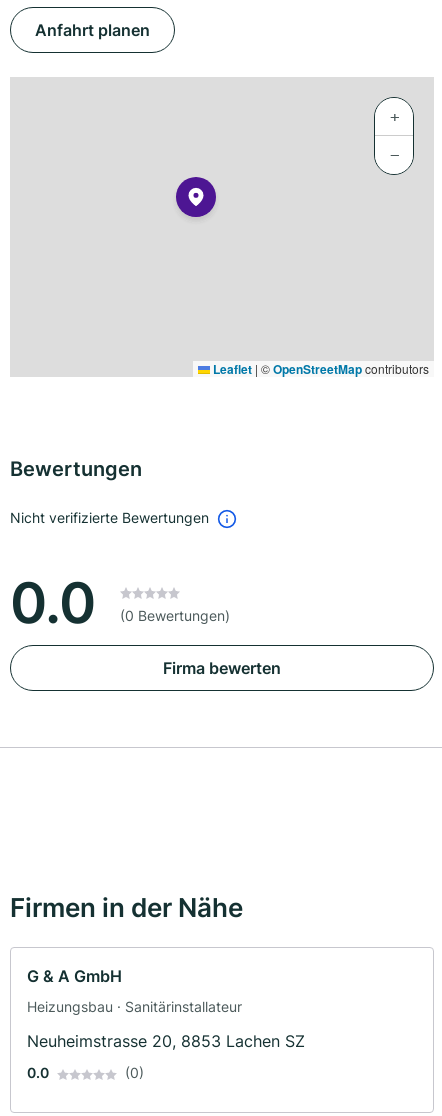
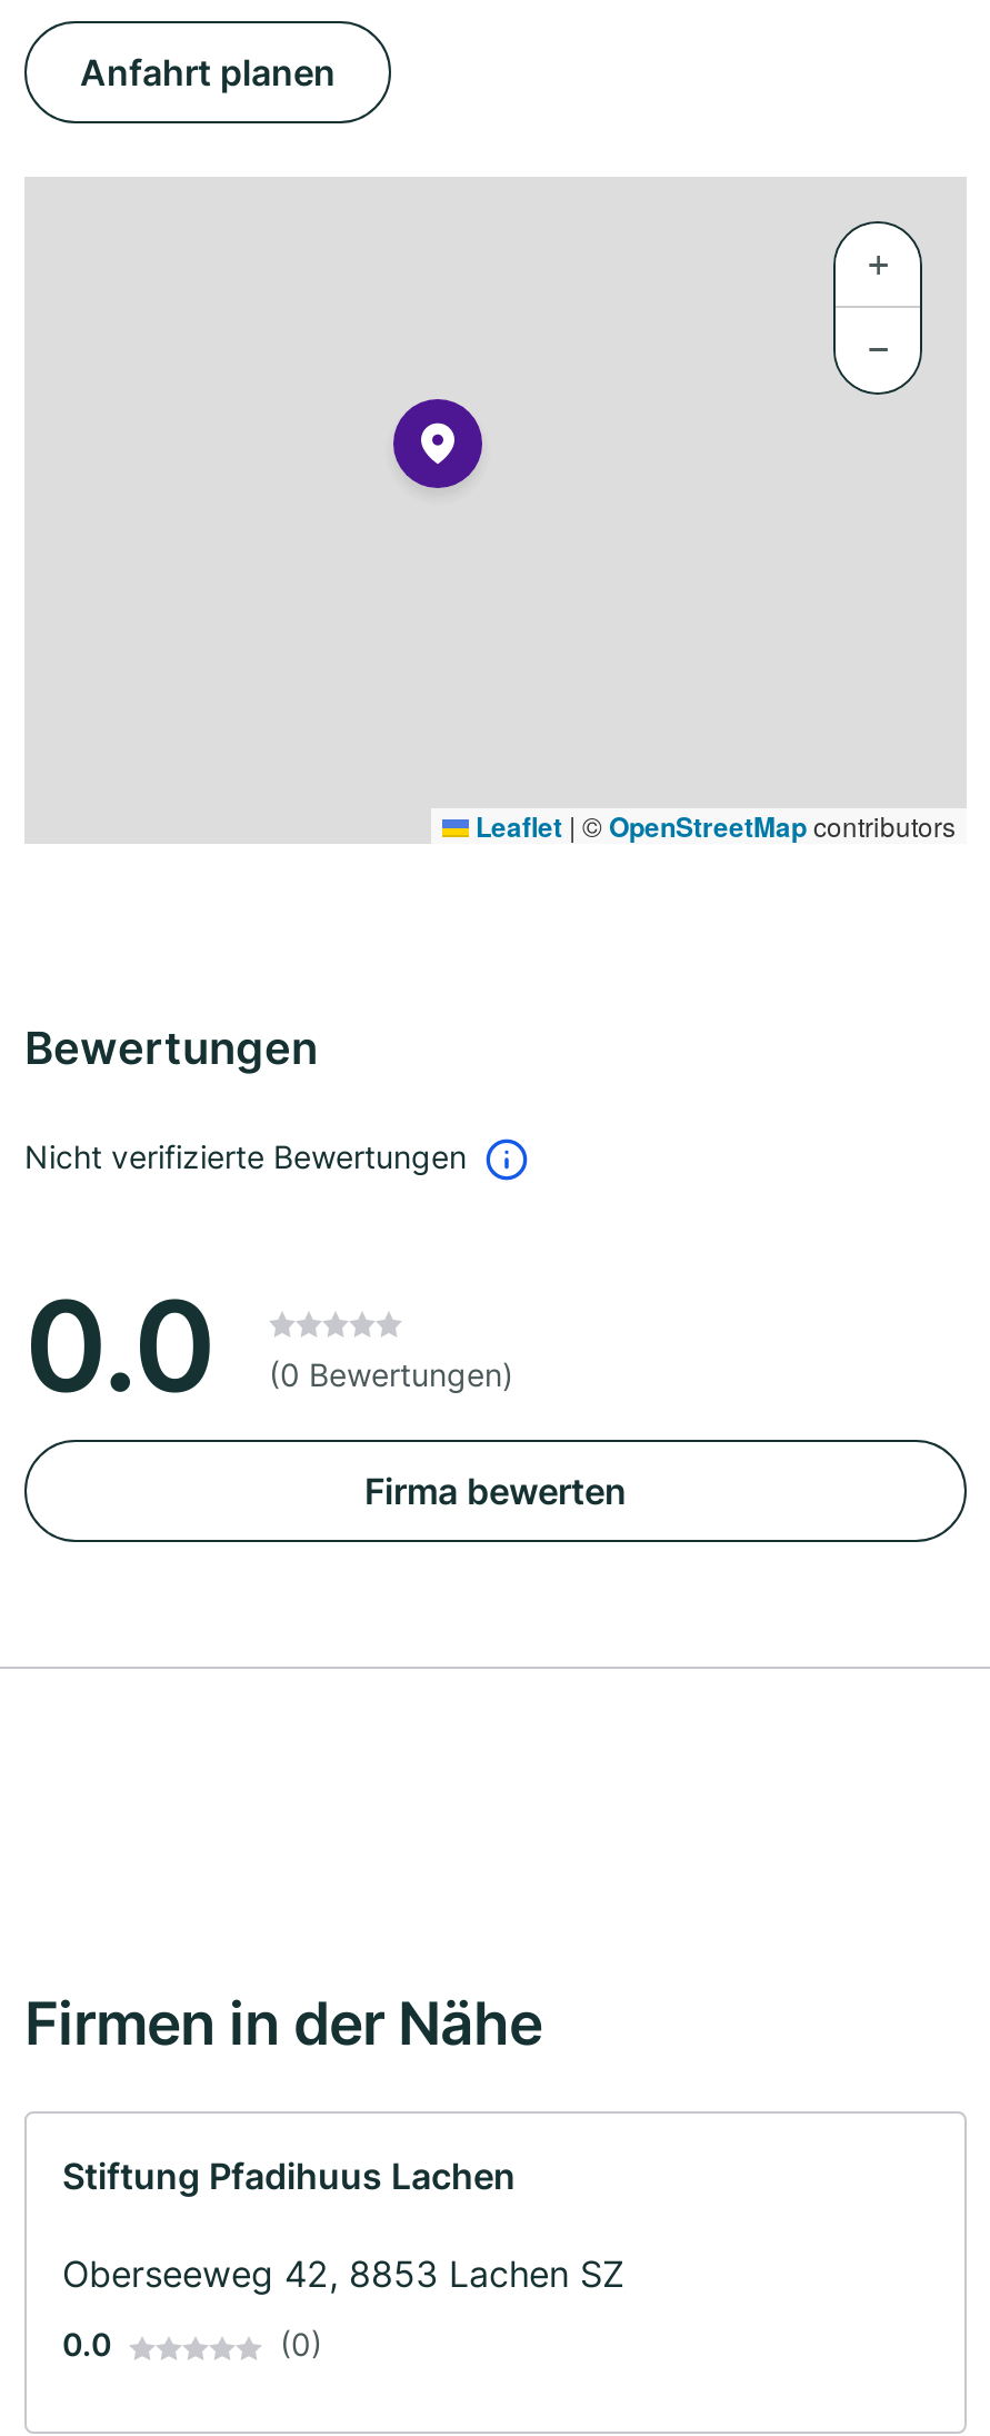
- G & A GmbH
- Heizungsbau · Sanitärinstallateur
- Neuheimstrasse 20, 8853 Lachen SZ
+ Stiftung Pfadihuus Lachen
+ Oberseeweg 42, 8853 Lachen SZ
